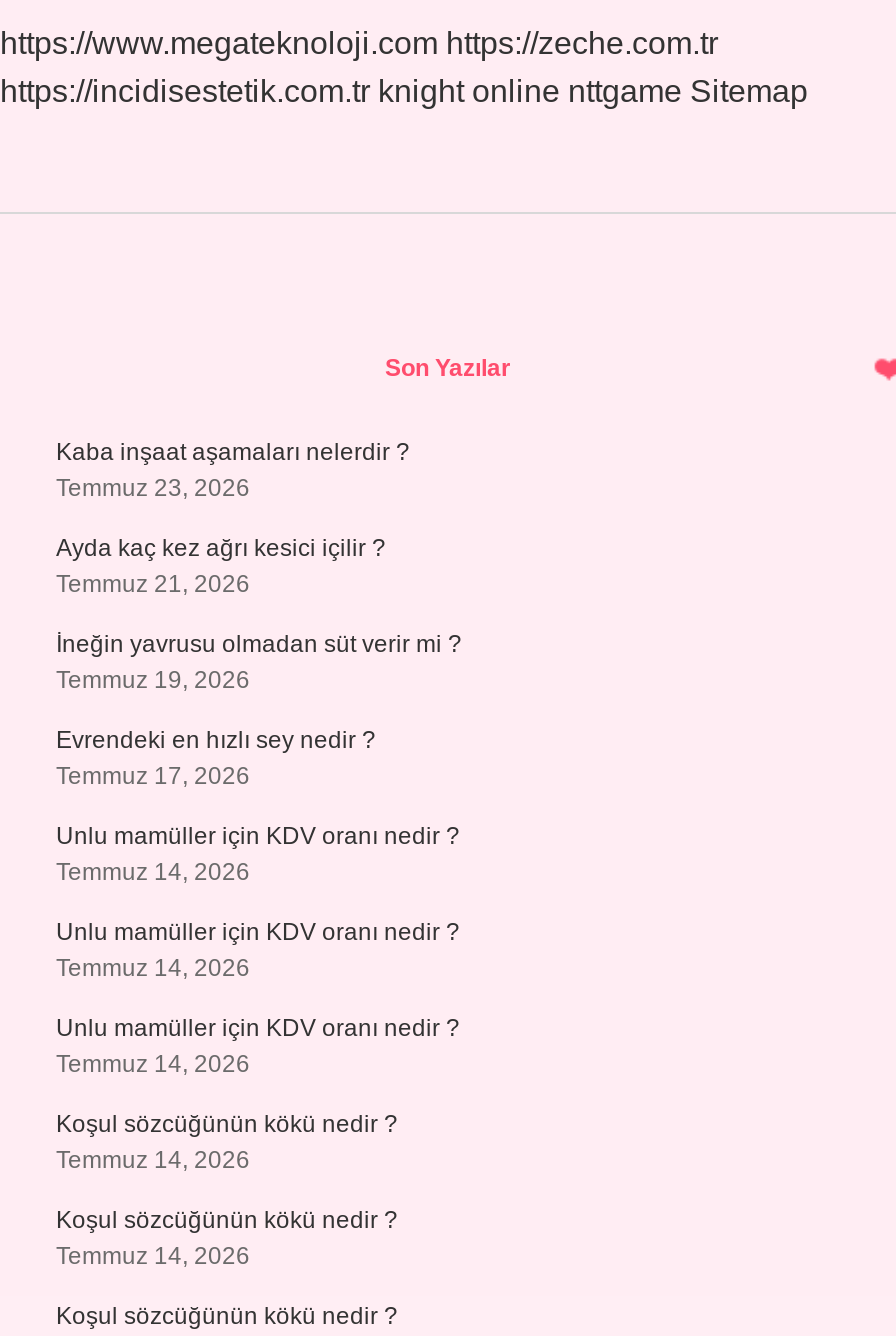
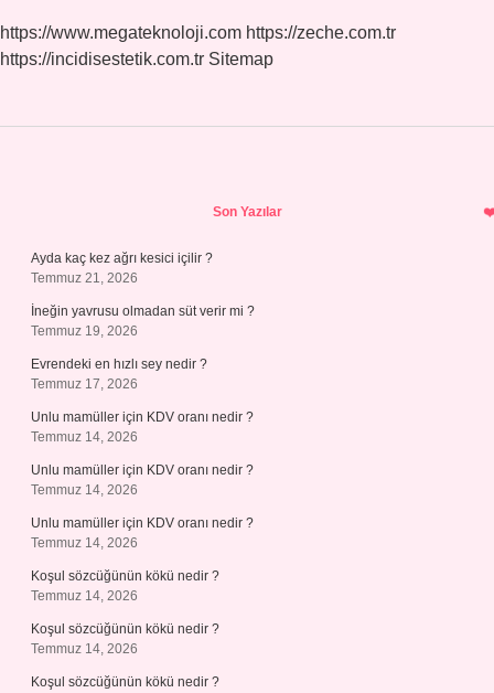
- https://incidisestetik.com.tr knight online nttgame Sitemap
+ https://incidisestetik.com.tr Sitemap

- Kaba inşaat aşamaları nelerdir ?
- Temmuz 23, 2026
